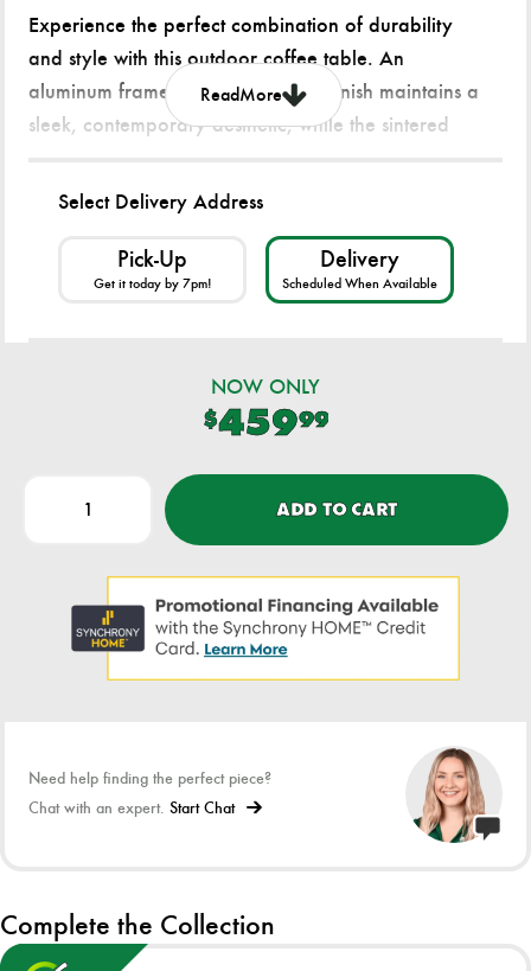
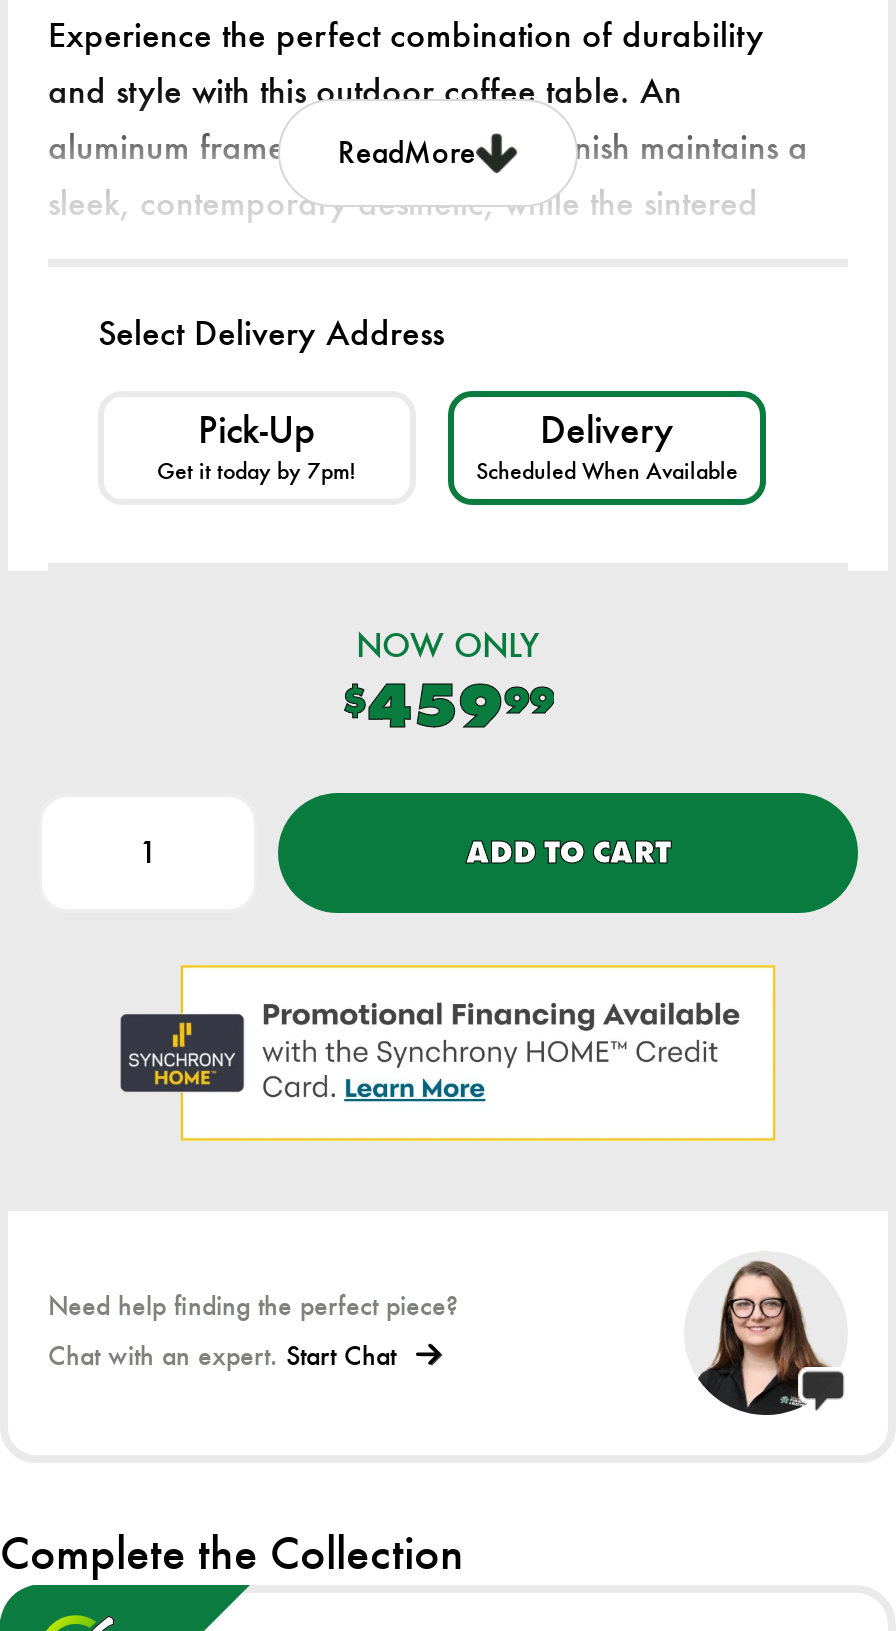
- [image]
+ [image]
